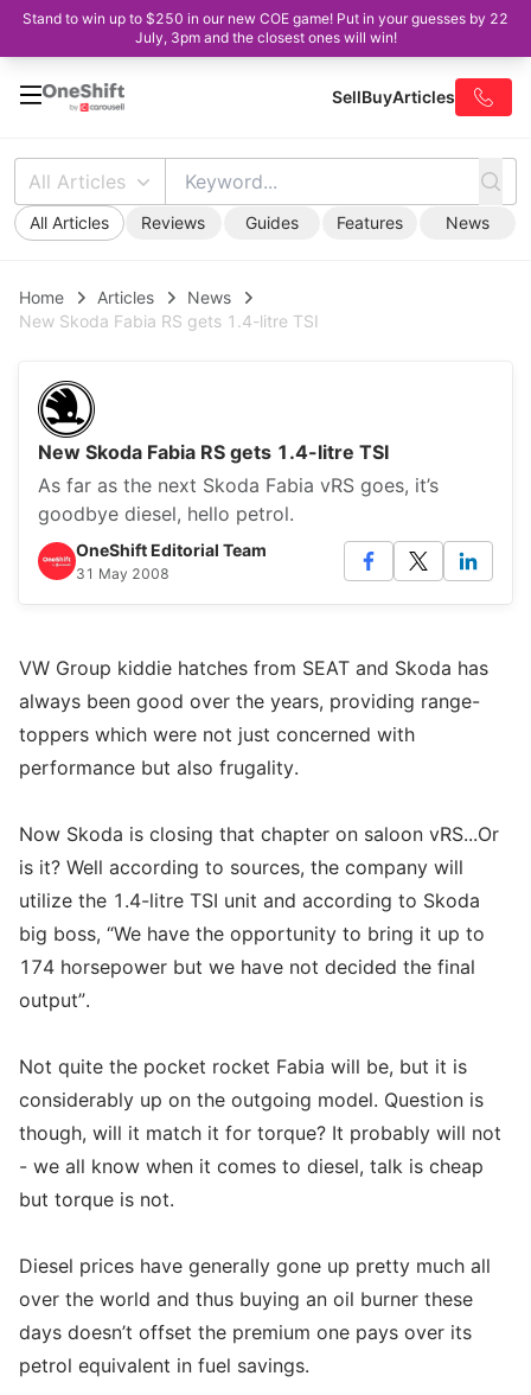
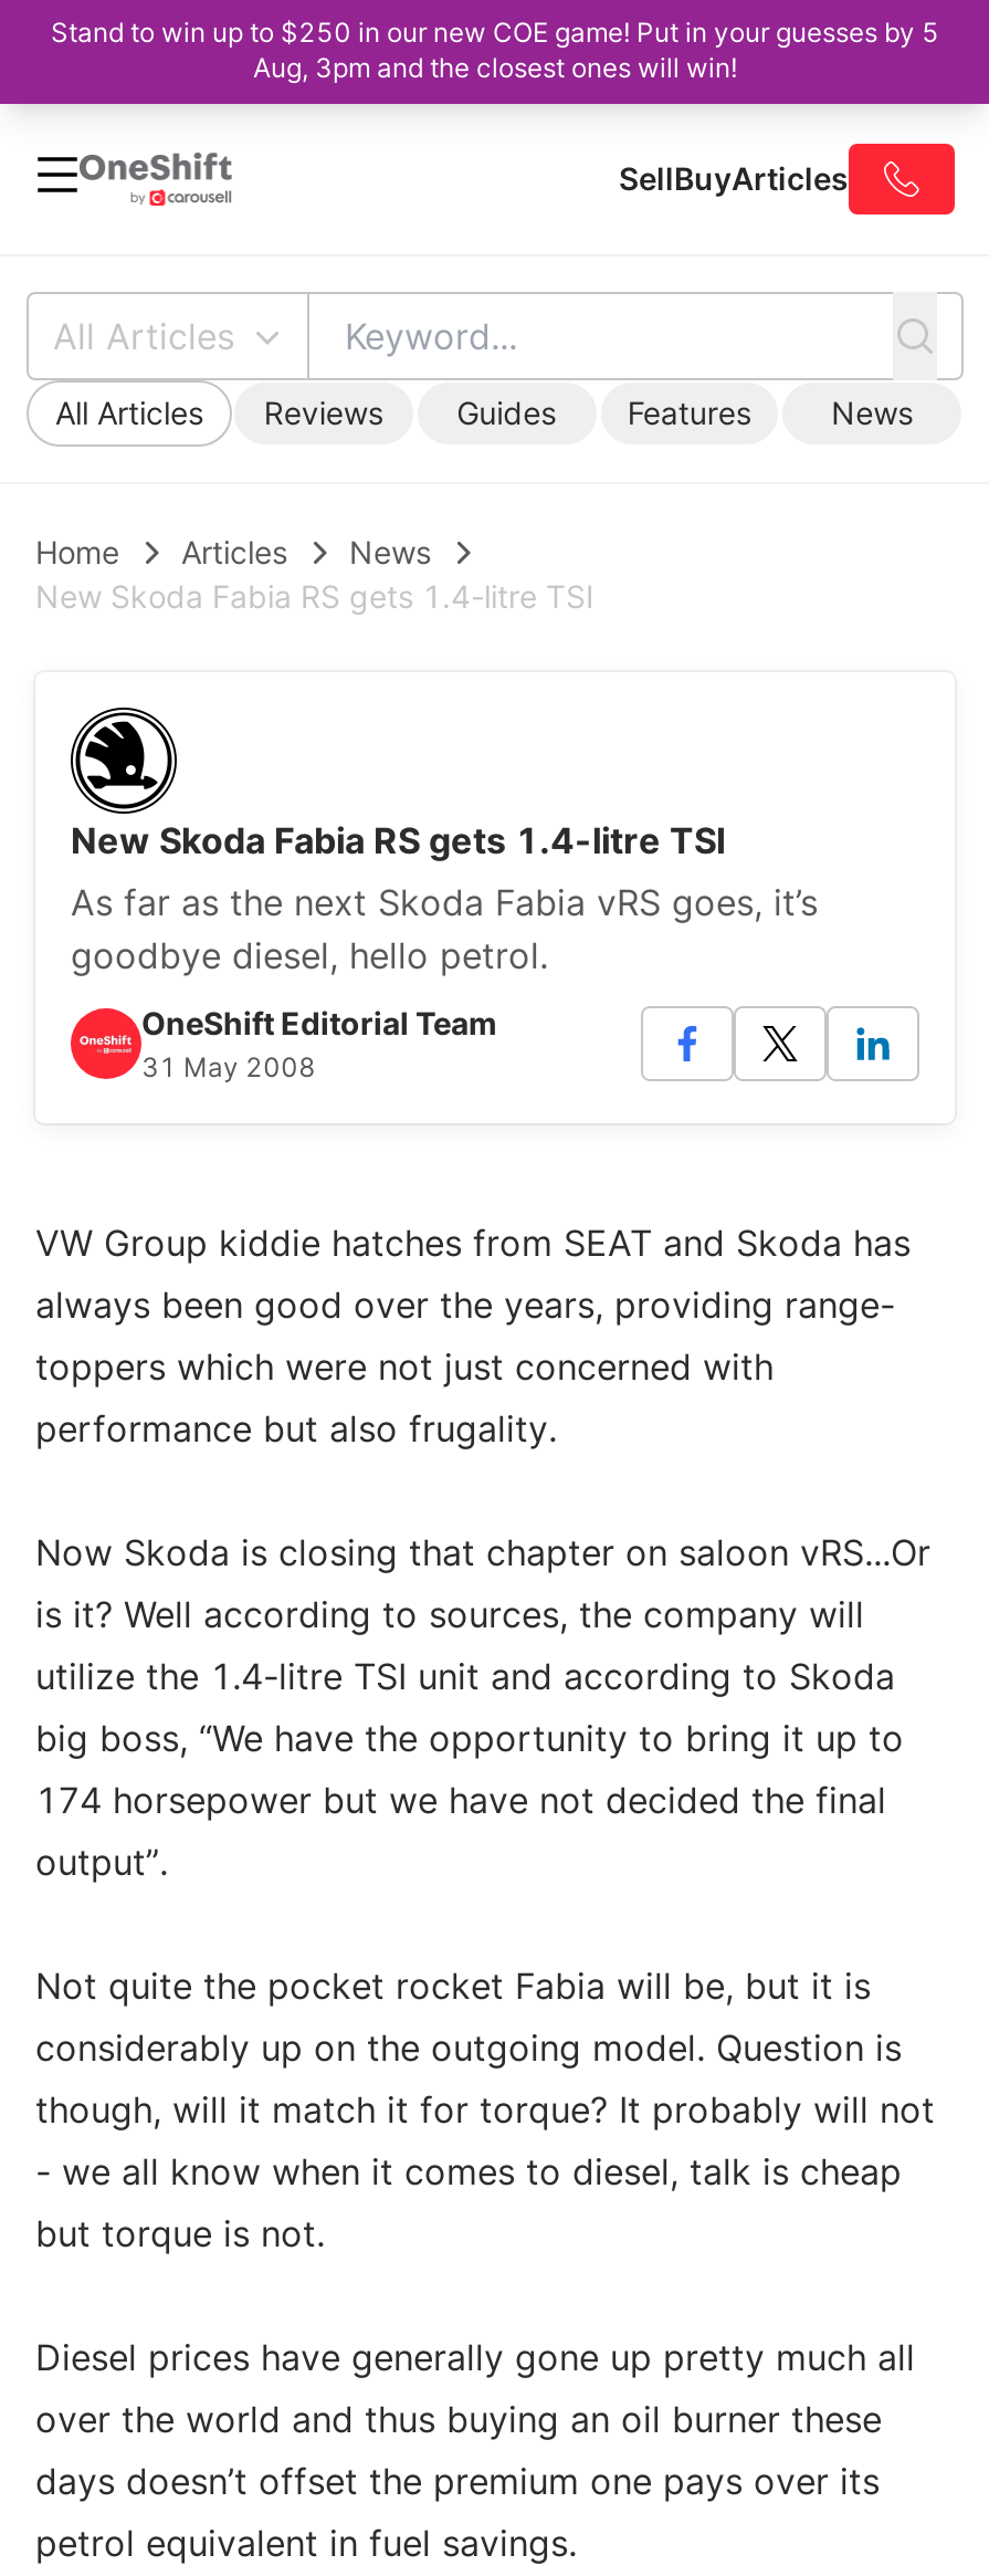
- Stand to win up to $250 in our new COE game! Put in your guesses by 22
+ Stand to win up to $250 in our new COE game! Put in your guesses by 5

- July, 3pm and the closest ones will win!
+ Aug, 3pm and the closest ones will win!
